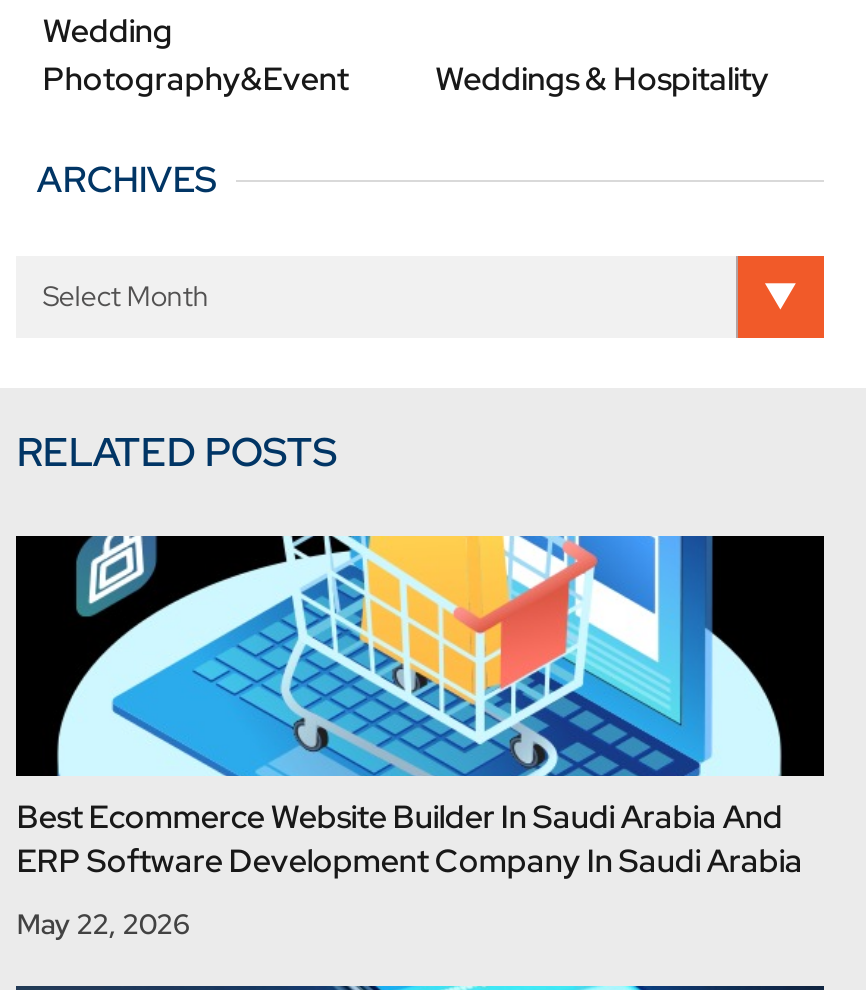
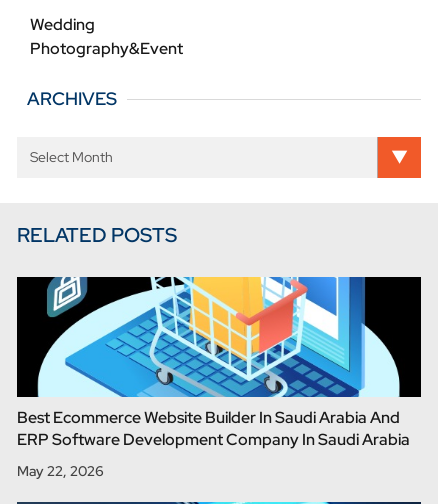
- Weddings & Hospitality
